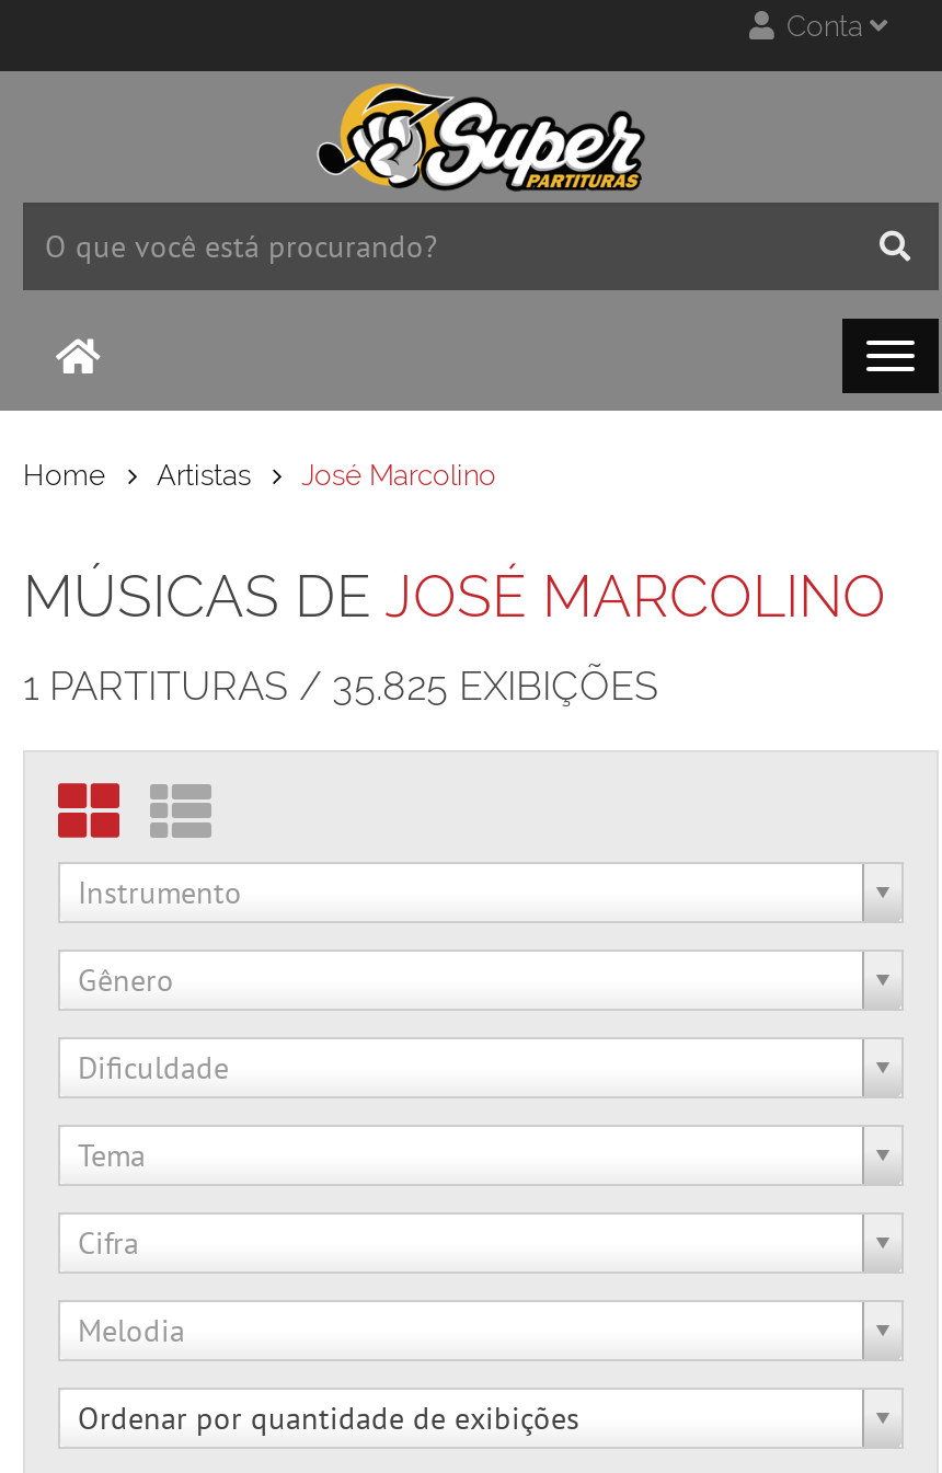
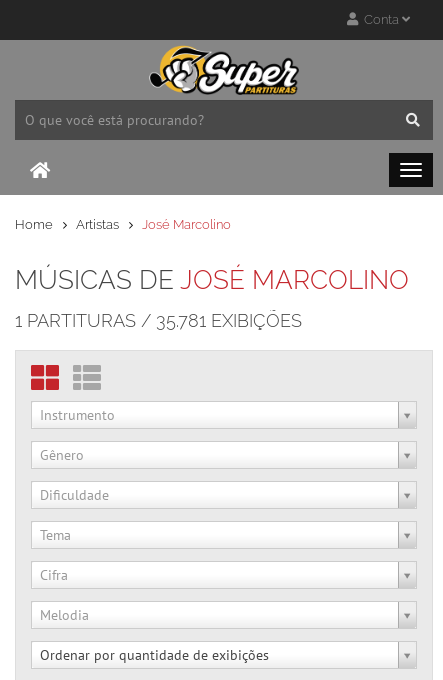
- 1 PARTITURAS / 35.825 EXIBIÇÕES
+ 1 PARTITURAS / 35.781 EXIBIÇÕES
